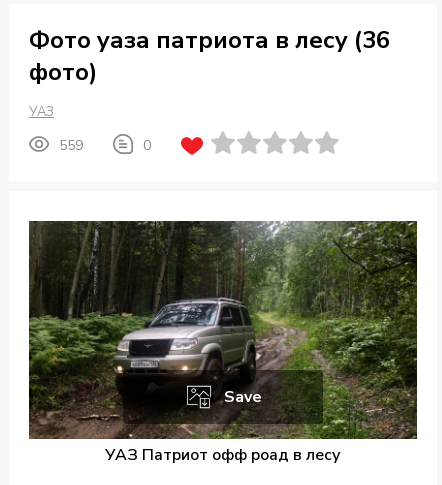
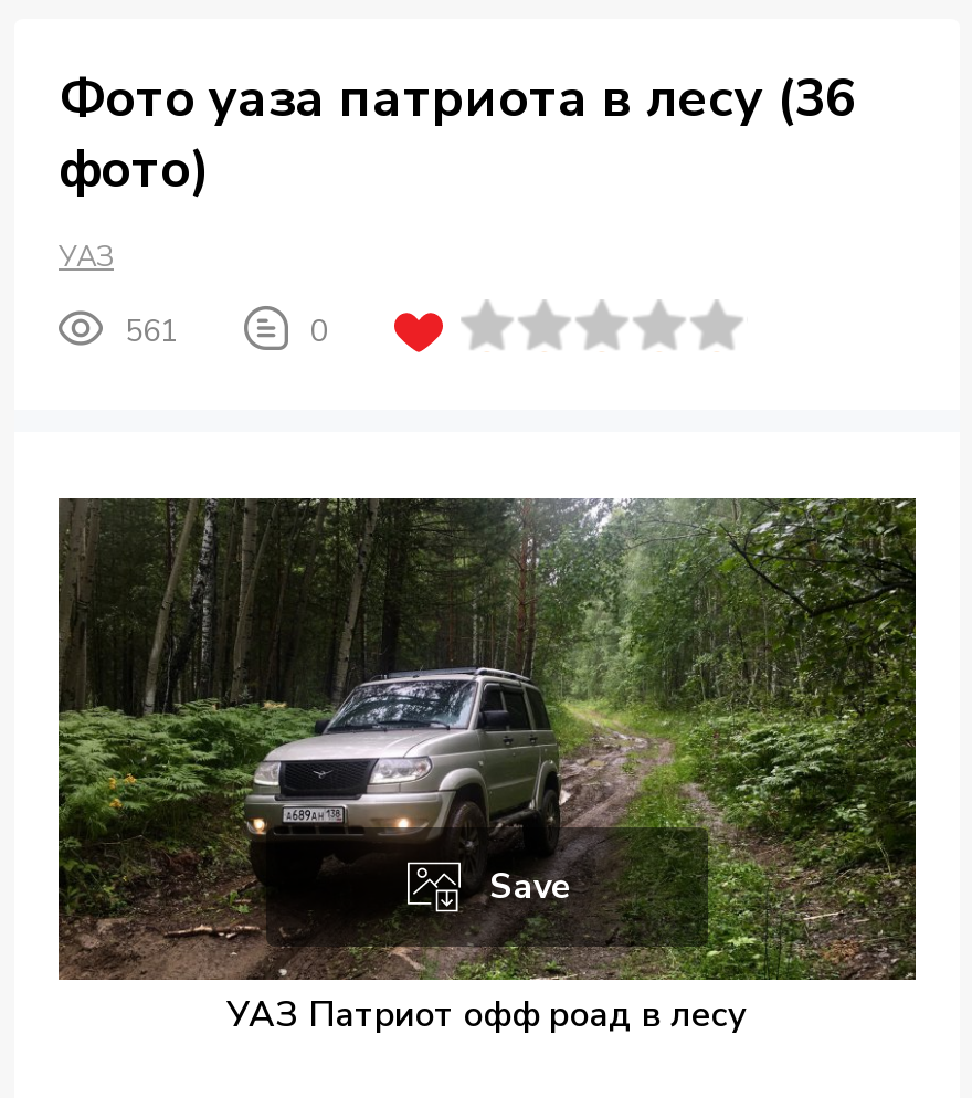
- 559
+ 561
